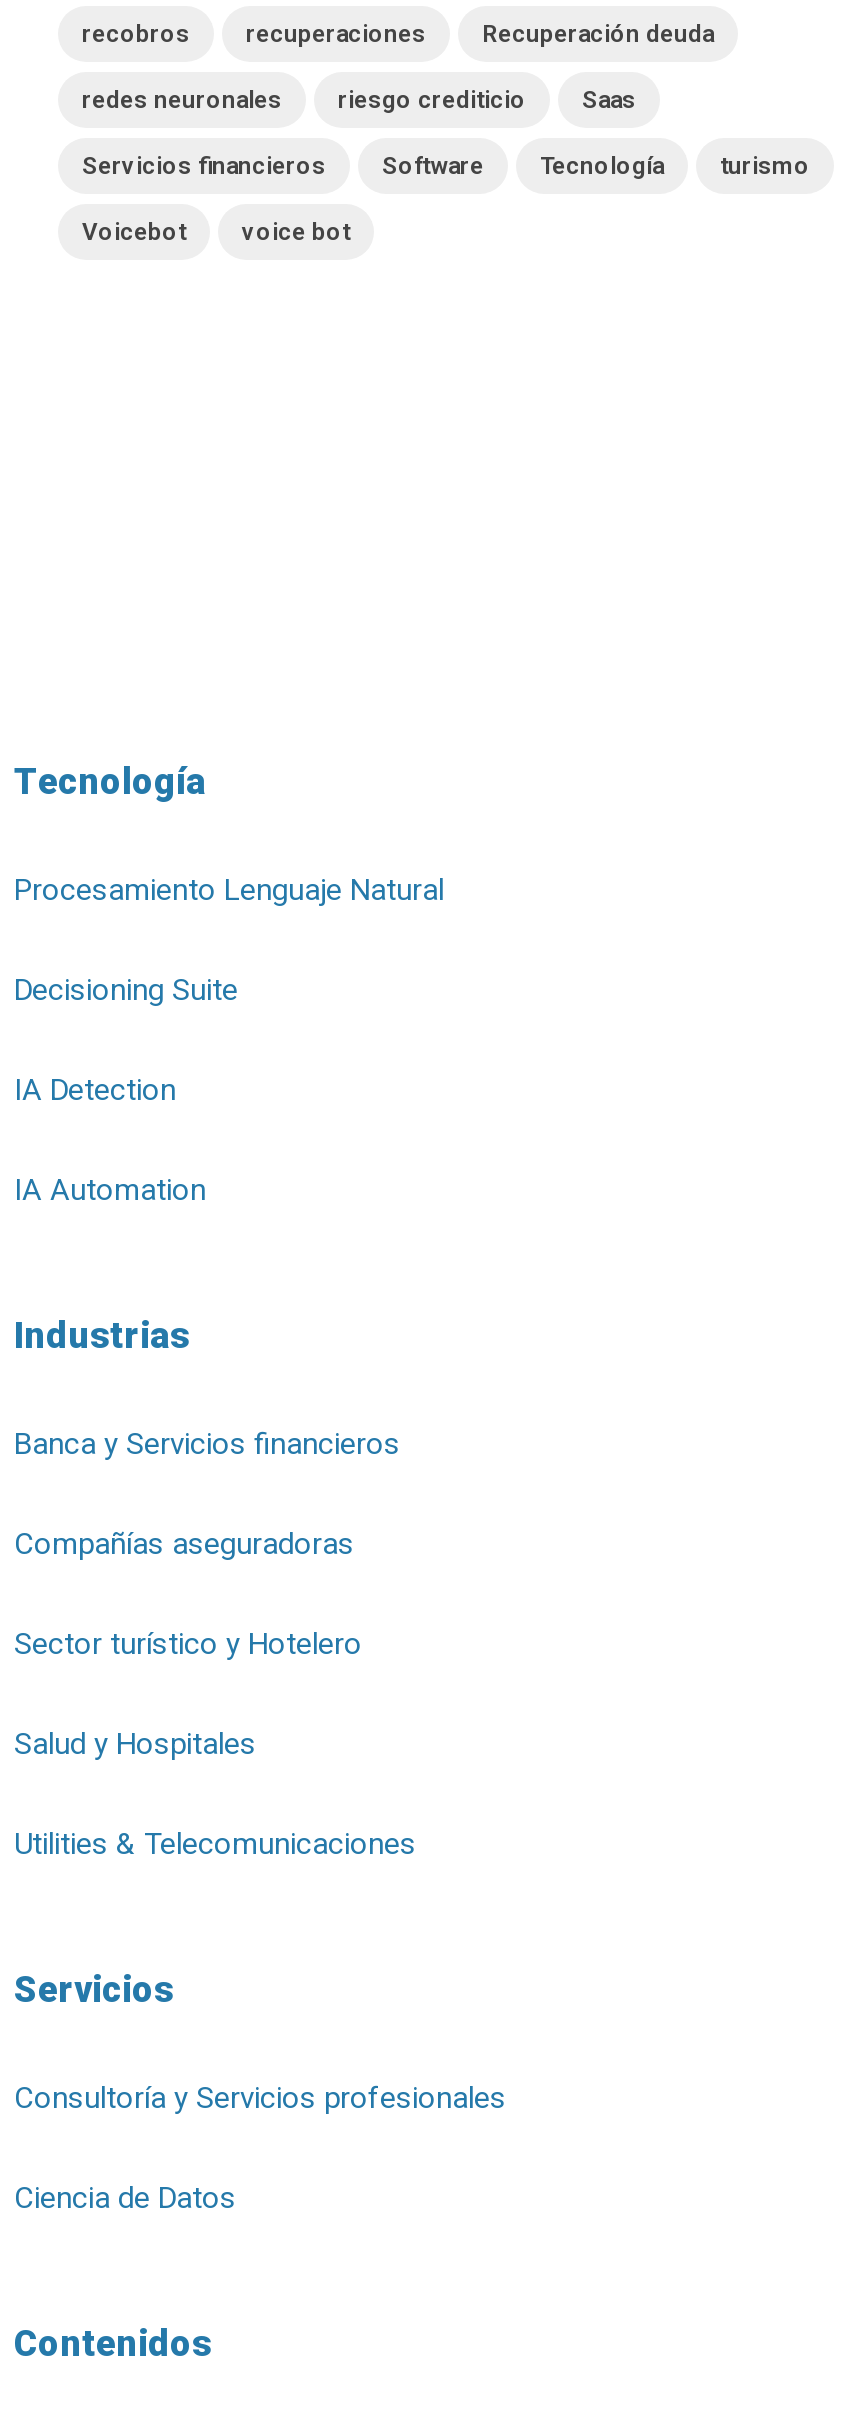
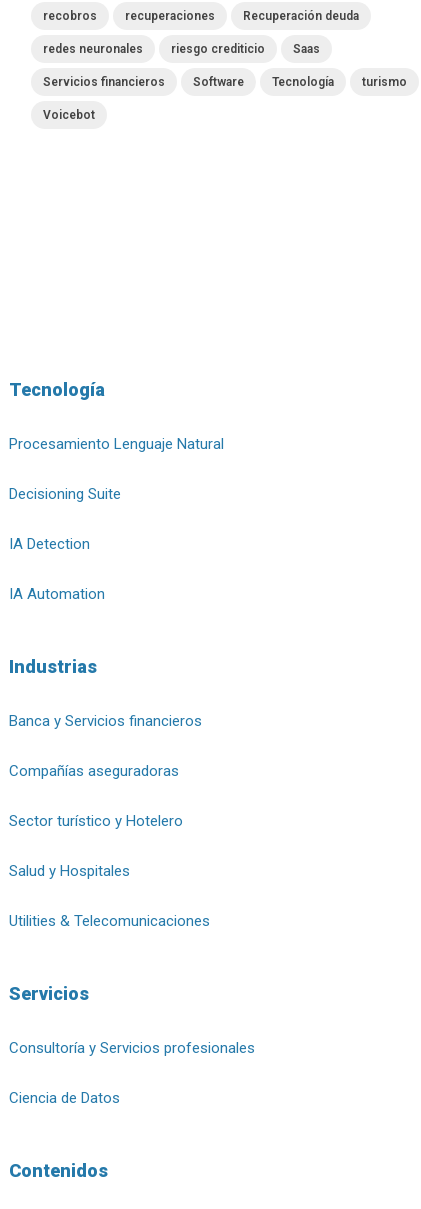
- voice bot
